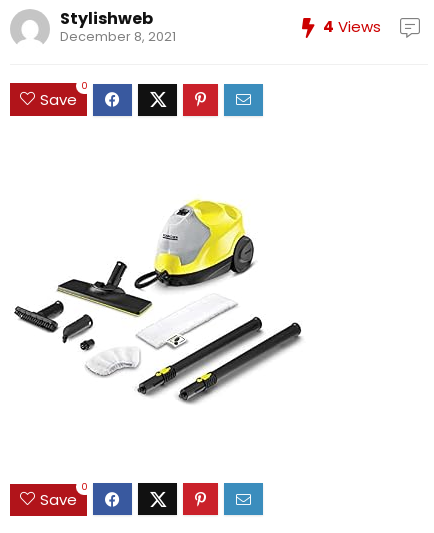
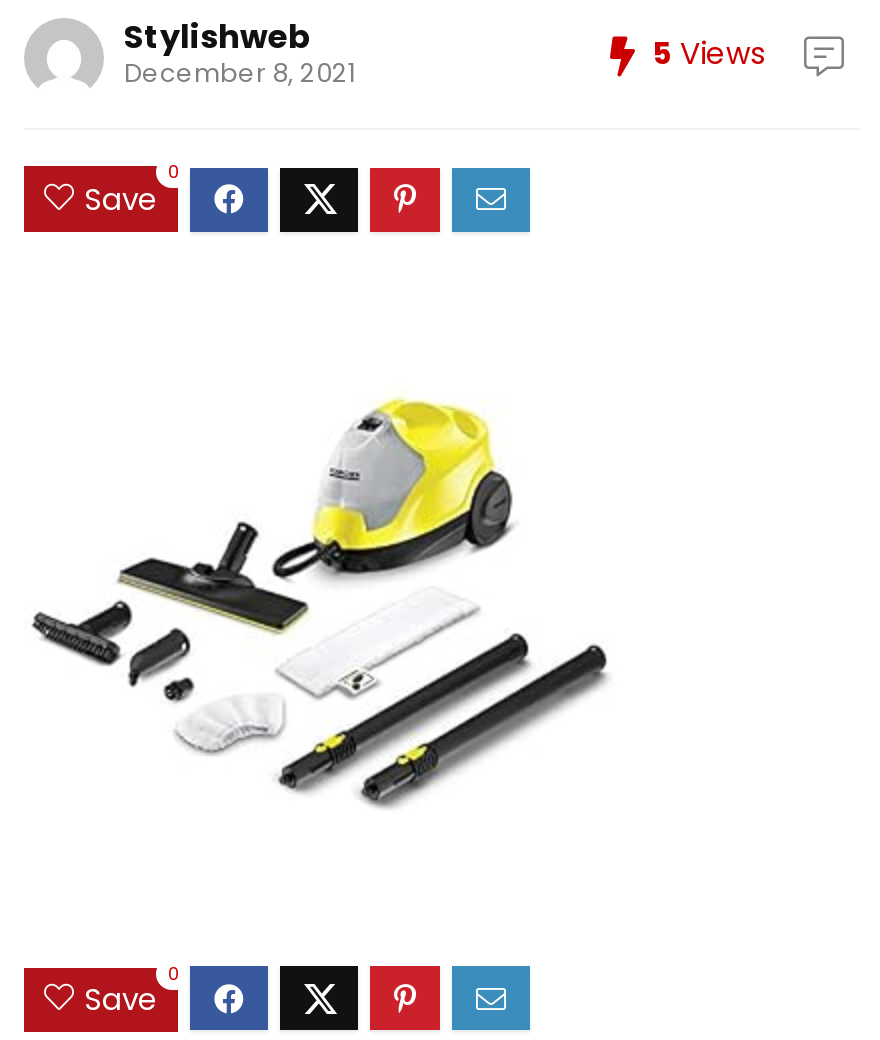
- 4 Views
+ 5 Views
